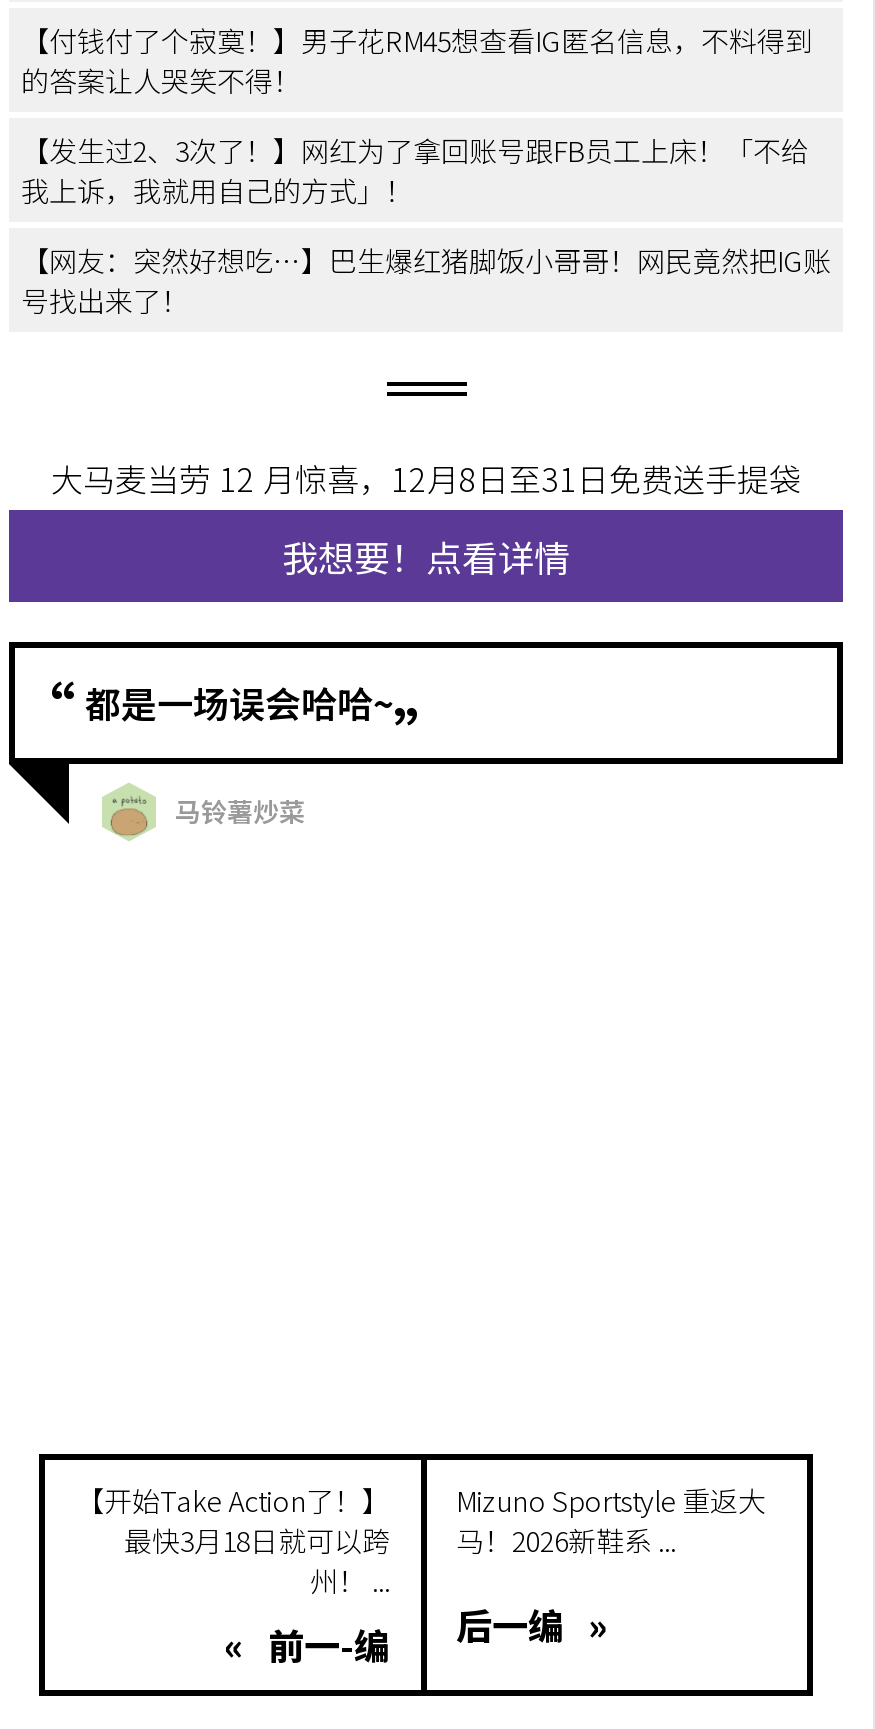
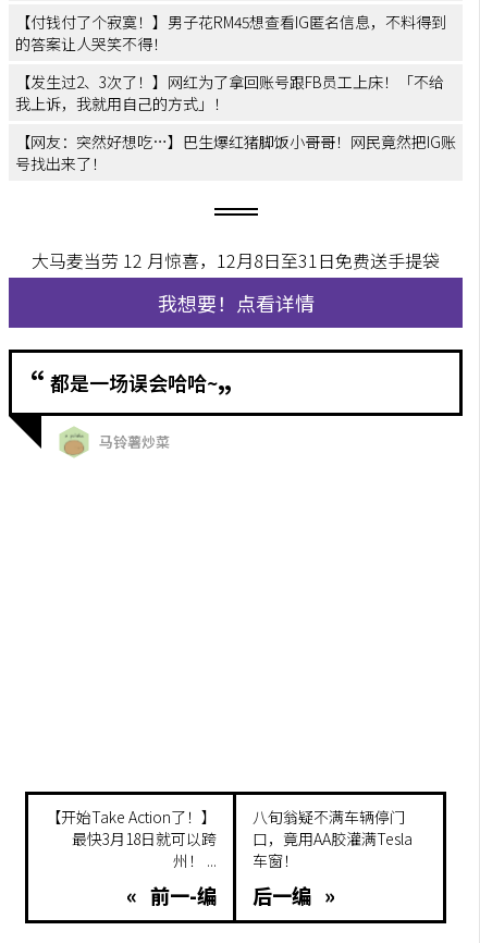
- Mizuno Sportstyle 重返大
- 马！2026新鞋系 ...
+ 八旬翁疑不满车辆停门
+ 口，竟用AA胶灌满Tesla
+ 车窗！
